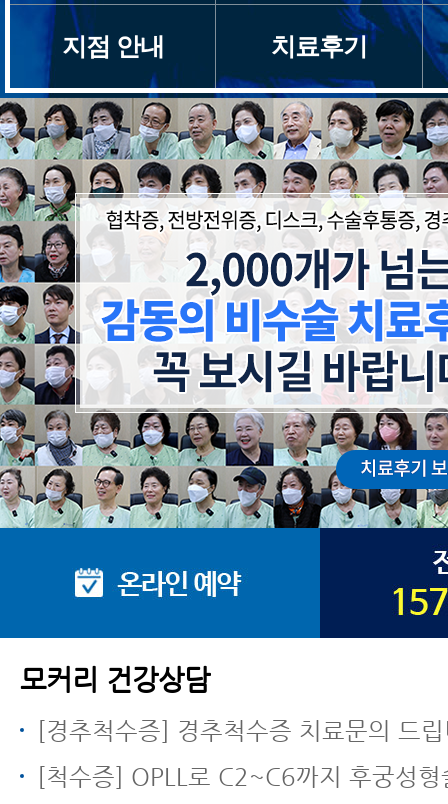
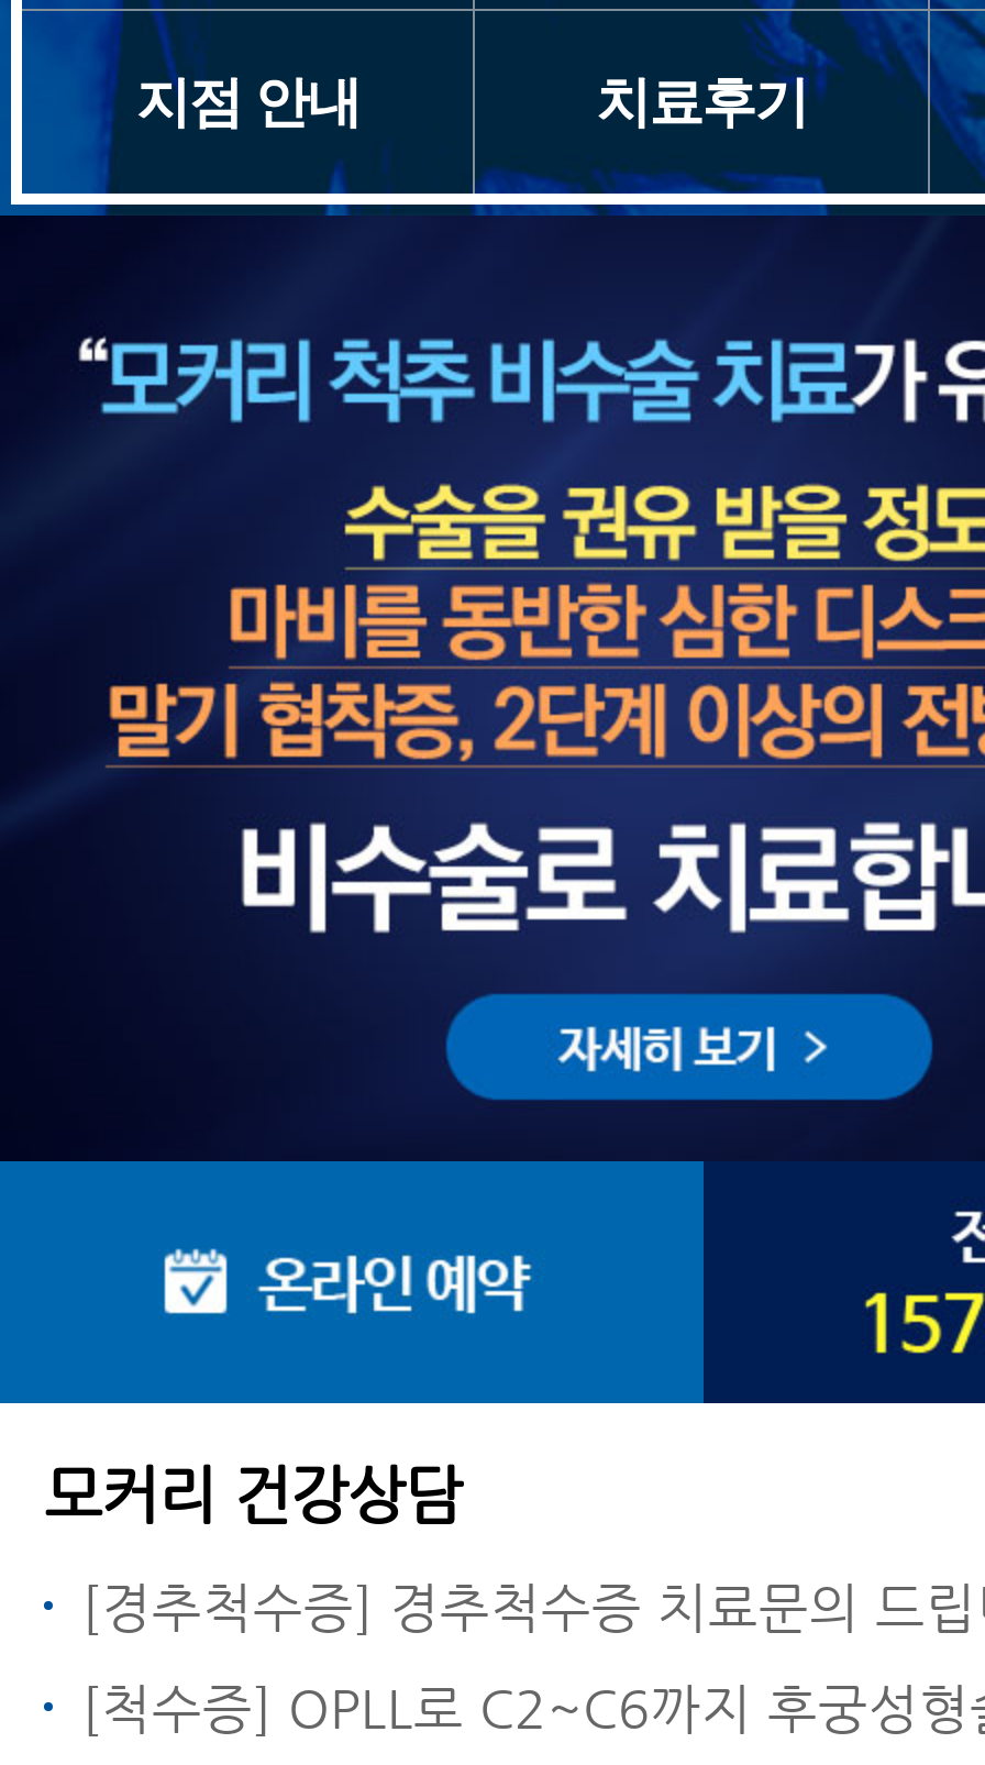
- [image]
+ [image]
